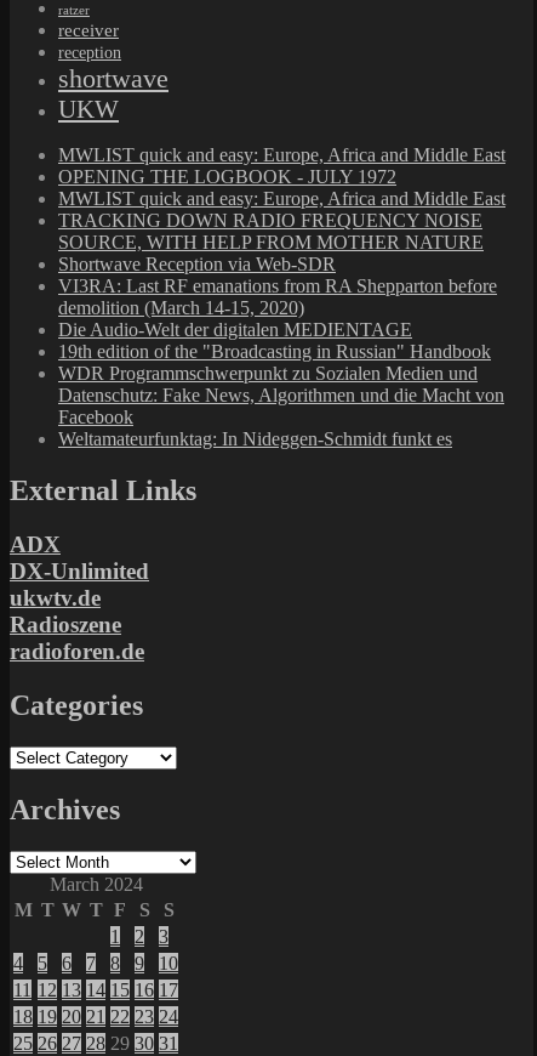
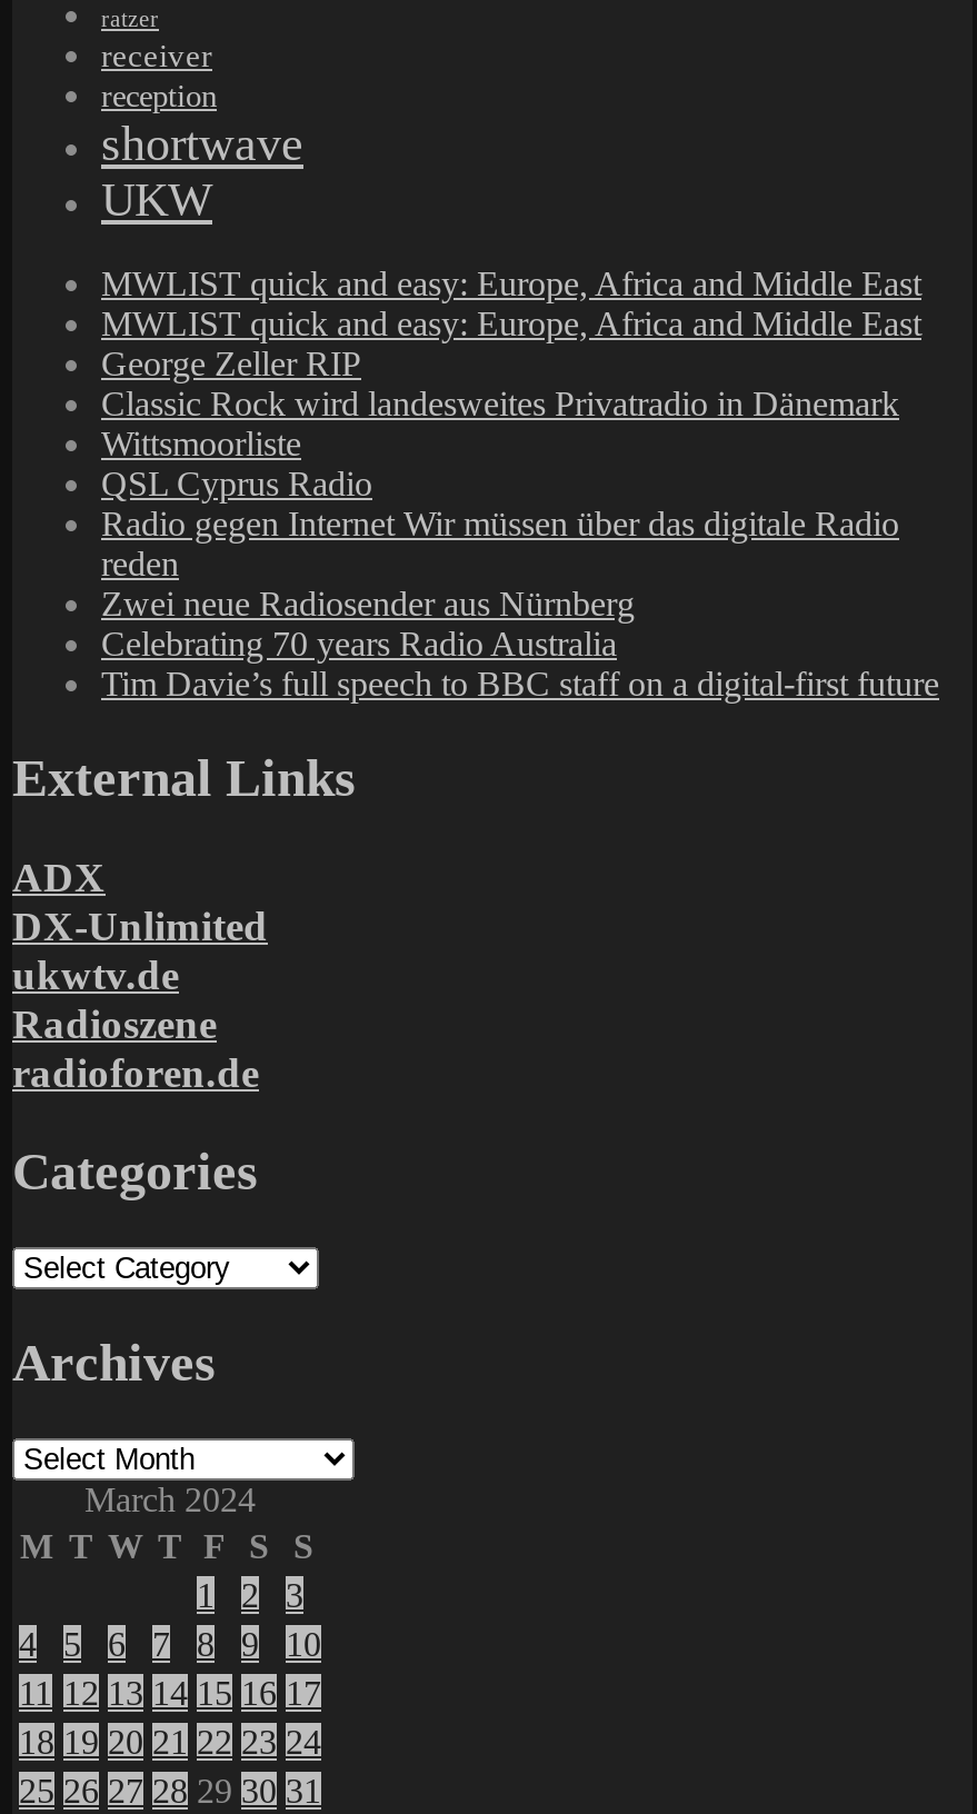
- OPENING THE LOGBOOK - JULY 1972

- TRACKING DOWN RADIO FREQUENCY NOISE
- SOURCE, WITH HELP FROM MOTHER NATURE
- Shortwave Reception via Web-SDR
- VI3RA: Last RF emanations from RA Shepparton before
- demolition (March 14-15, 2020)
- Die Audio-Welt der digitalen MEDIENTAGE
- 19th edition of the "Broadcasting in Russian" Handbook
- WDR Programmschwerpunkt zu Sozialen Medien und
- Datenschutz: Fake News, Algorithmen und die Macht von
- Facebook
- Weltamateurfunktag: In Nideggen-Schmidt funkt es
+ George Zeller RIP
+ Classic Rock wird landesweites Privatradio in Dänemark
+ Wittsmoorliste
+ QSL Cyprus Radio
+ Radio gegen Internet Wir müssen über das digitale Radio
+ reden
+ Zwei neue Radiosender aus Nürnberg
+ Celebrating 70 years Radio Australia
+ Tim Davie’s full speech to BBC staff on a digital-first future
